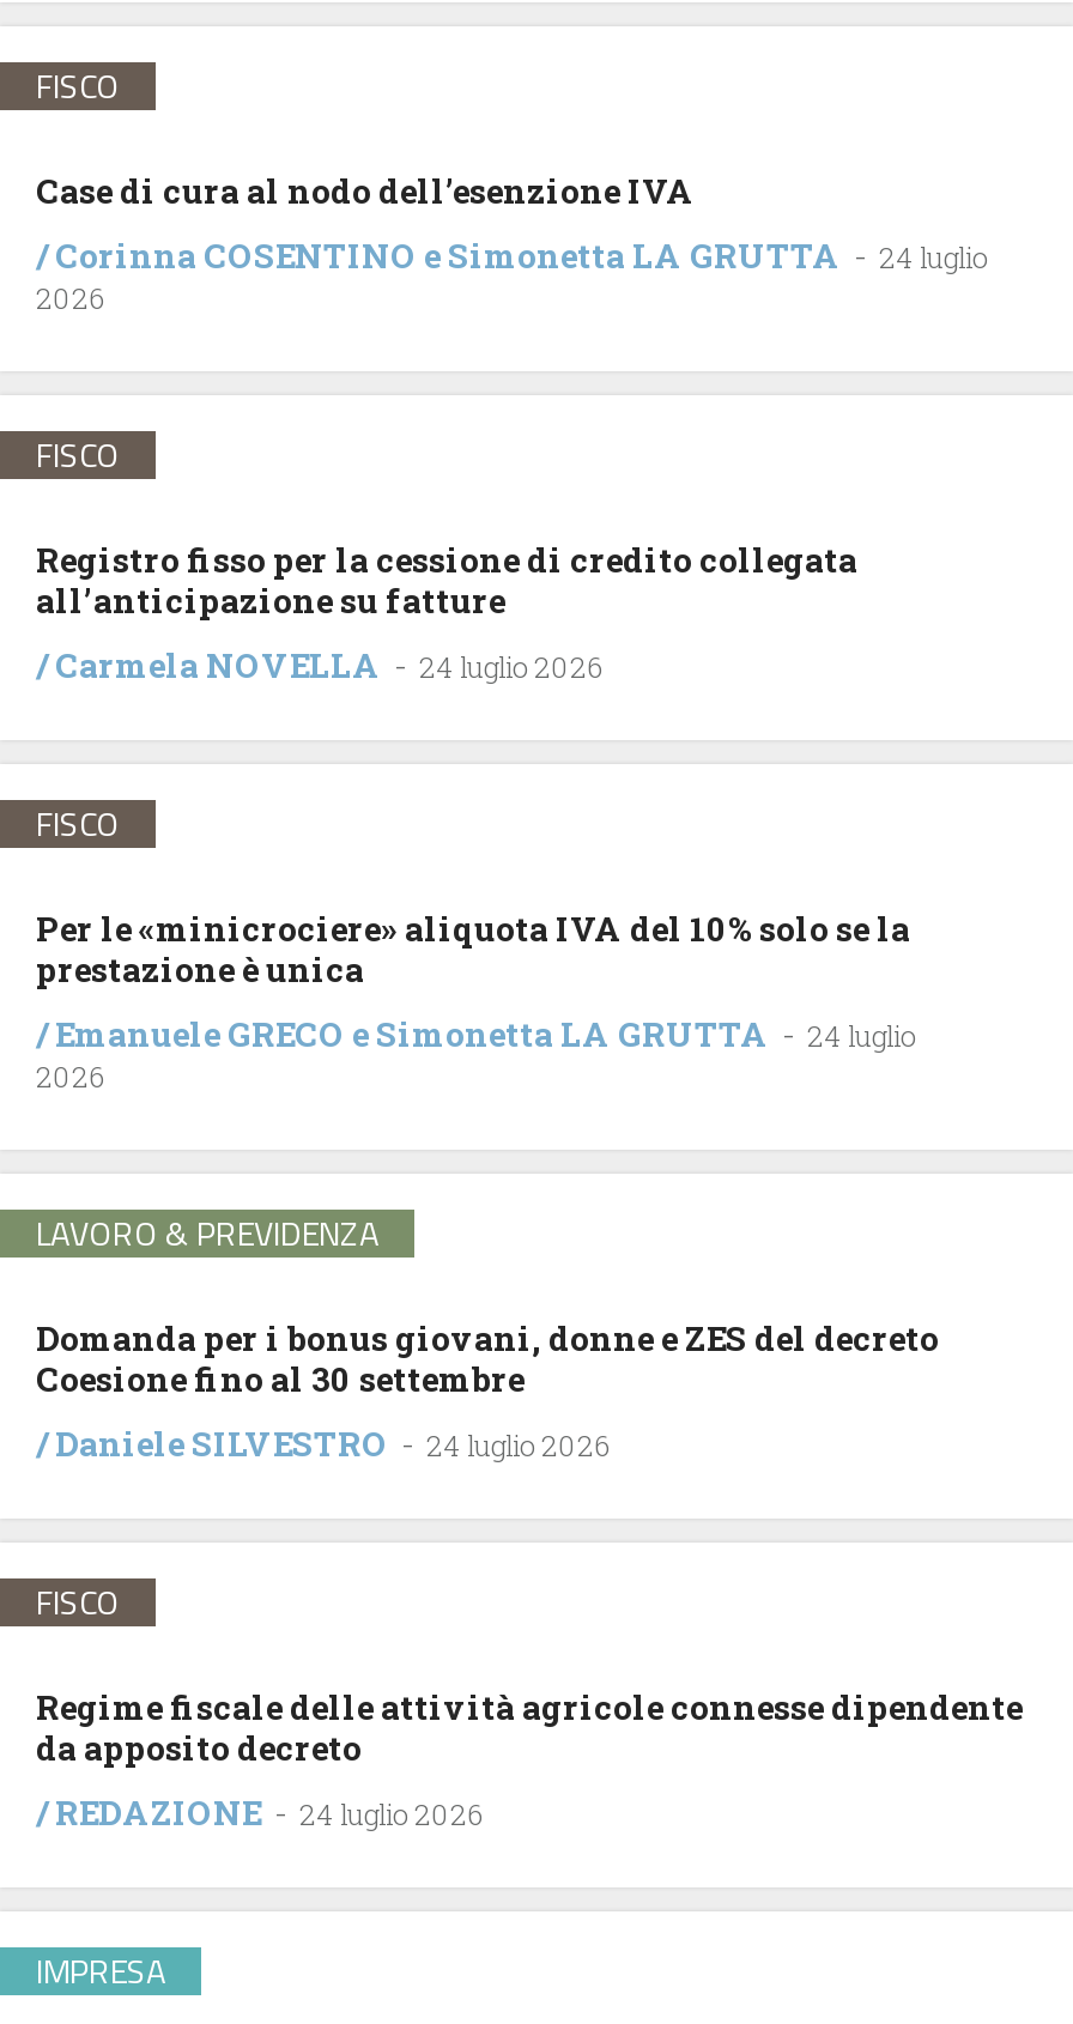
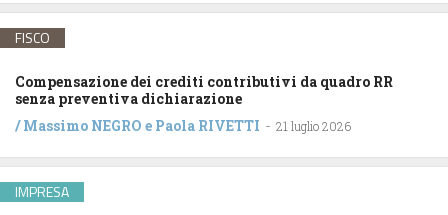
- Case di cura al nodo dell’esenzione IVA
- /Corinna COSENTINO e Simonetta LA GRUTTA - 24 luglio
- 2026
- FISCO
- Registro fisso per la cessione di credito collegata
- all’anticipazione su fatture
- /Carmela NOVELLA - 24 luglio 2026
- FISCO
- Per le «minicrociere» aliquota IVA del 10% solo se la
- prestazione è unica
- /Emanuele GRECO e Simonetta LA GRUTTA - 24 luglio
- 2026
- LAVORO & PREVIDENZA
- Domanda per i bonus giovani, donne e ZES del decreto
- Coesione fino al 30 settembre
- /Daniele SILVESTRO - 24 luglio 2026
- FISCO
- Regime fiscale delle attività agricole connesse dipendente
- da apposito decreto
- /REDAZIONE - 24 luglio 2026
+ Compensazione dei crediti contributivi da quadro RR
+ senza preventiva dichiarazione
+ /Massimo NEGRO e Paola RIVETTI - 21 luglio 2026
